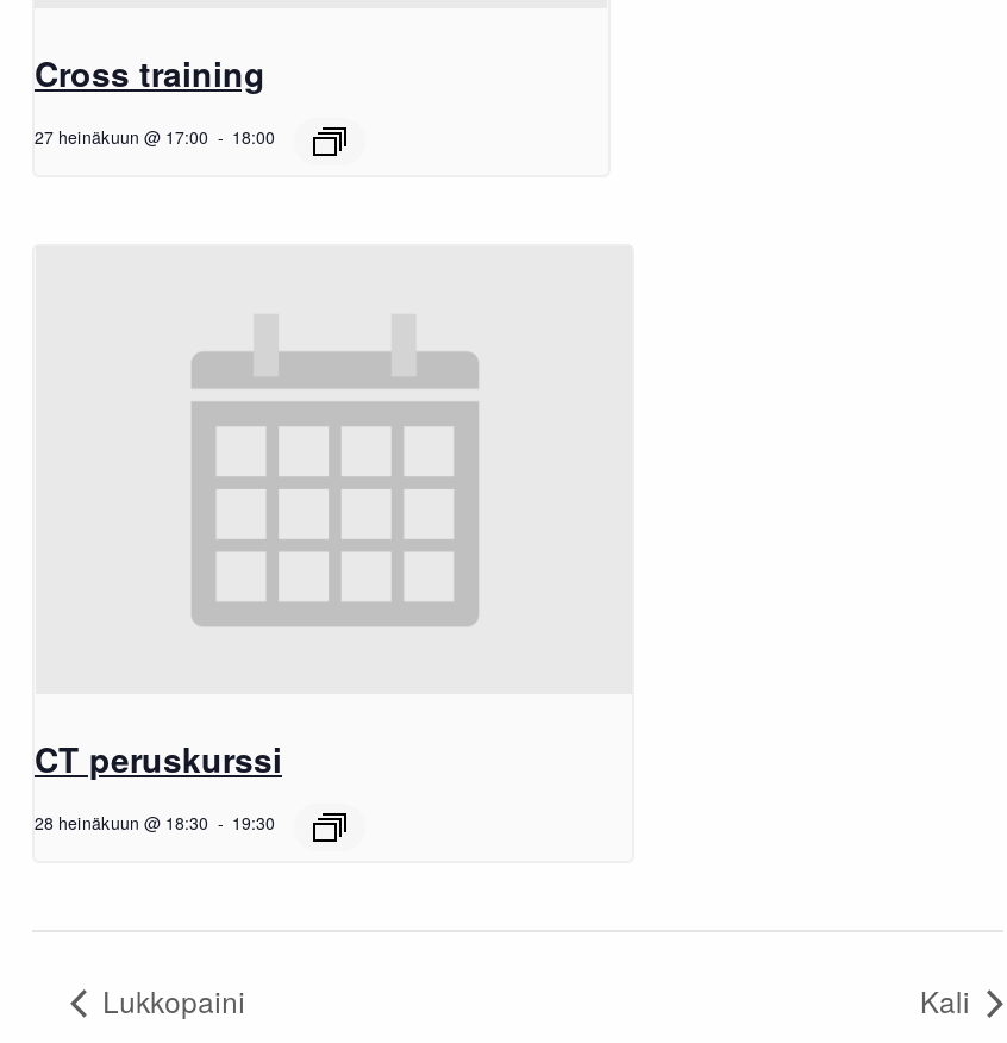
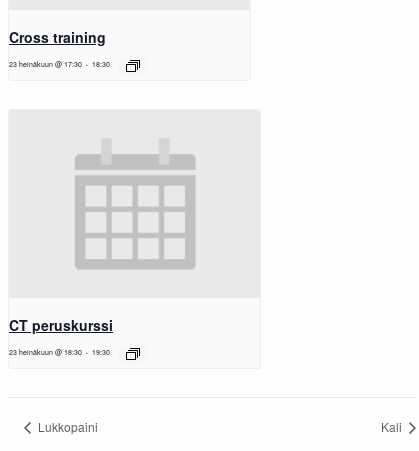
- 27 heinäkuun @ 17:00
+ 23 heinäkuun @ 17:30

- 18:00
+ 18:30

- 28 heinäkuun @ 18:30 19:30
+ 23 heinäkuun @ 18:30 19:30
